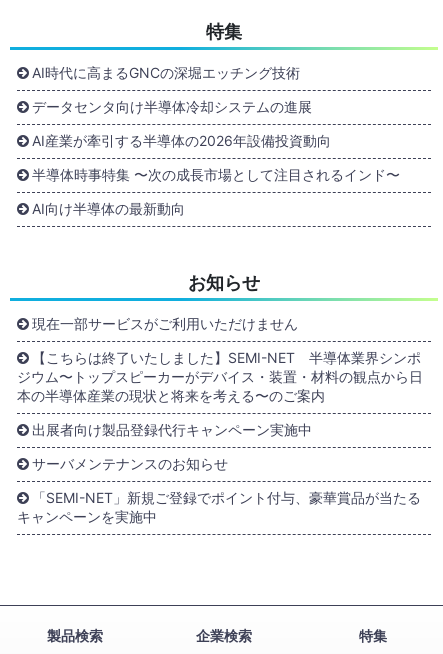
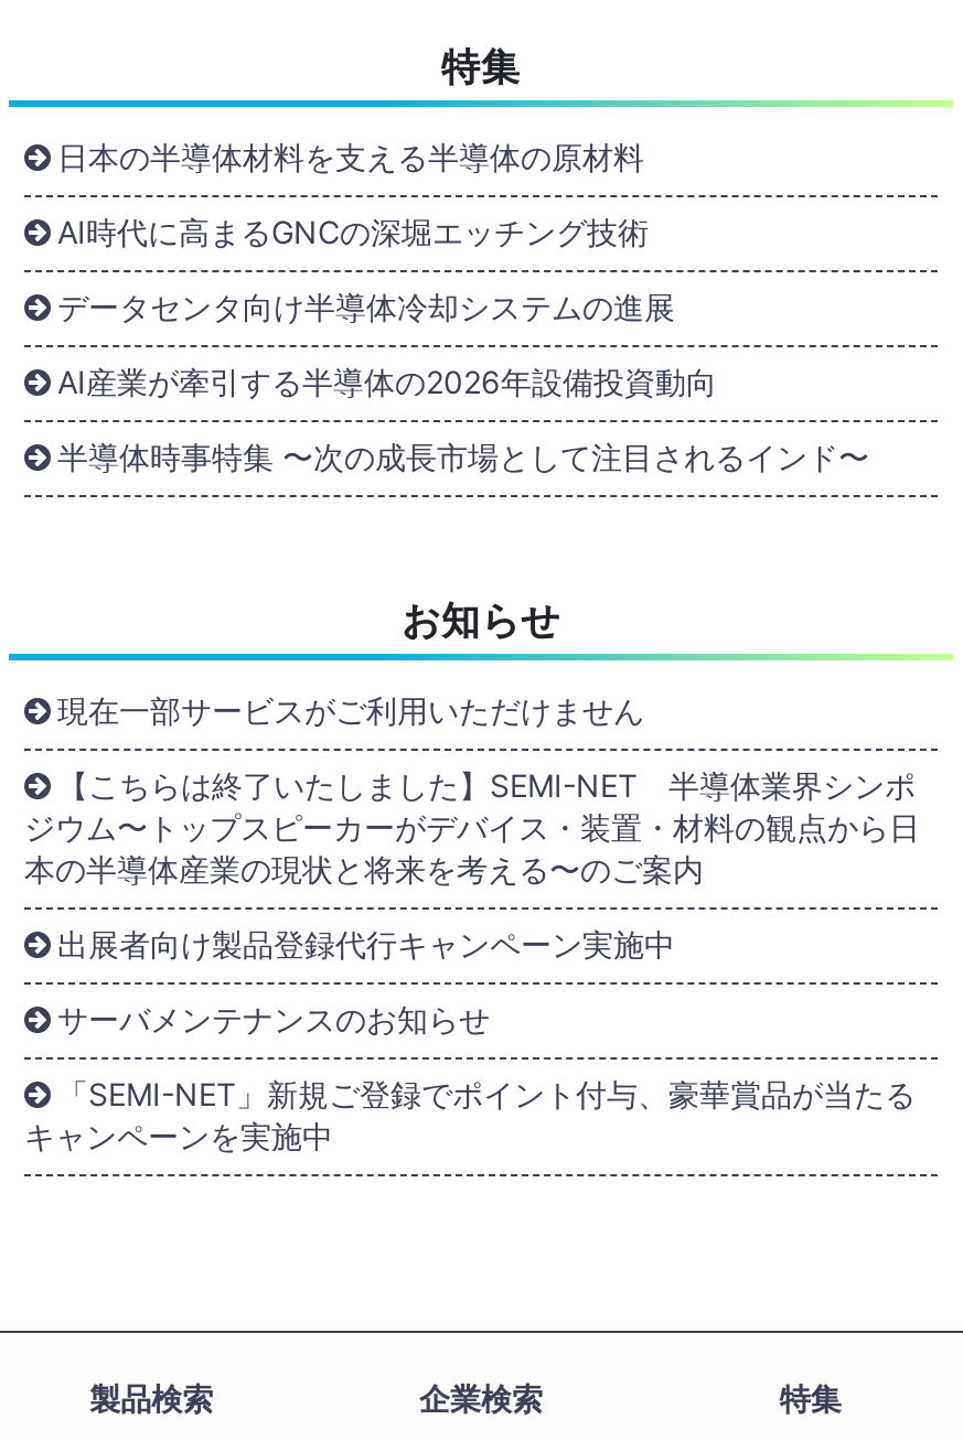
+ 日本の半導体材料を支える半導体の原材料

moved down: AI時代に高まるGNCの深堀エッチング技術 | データセンタ向け半導体冷却システムの進展 | AI産業が牽引する半導体の2026年設備投資動向 | 半導体時事特集 〜次の成長市場として注目されるインド〜

- AI向け半導体の最新動向
